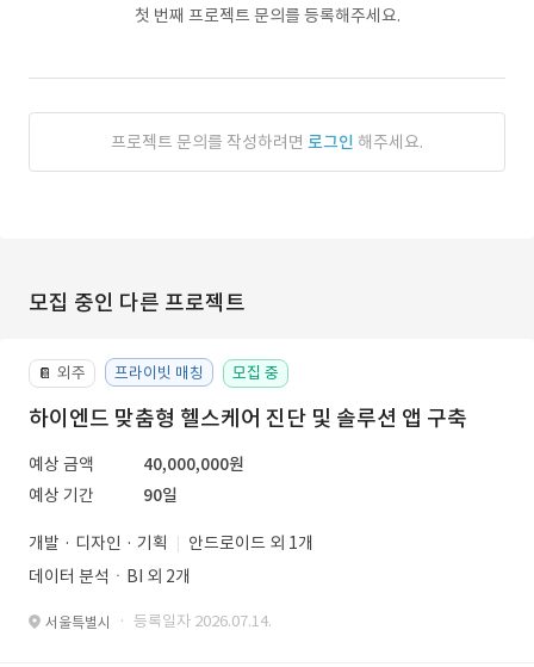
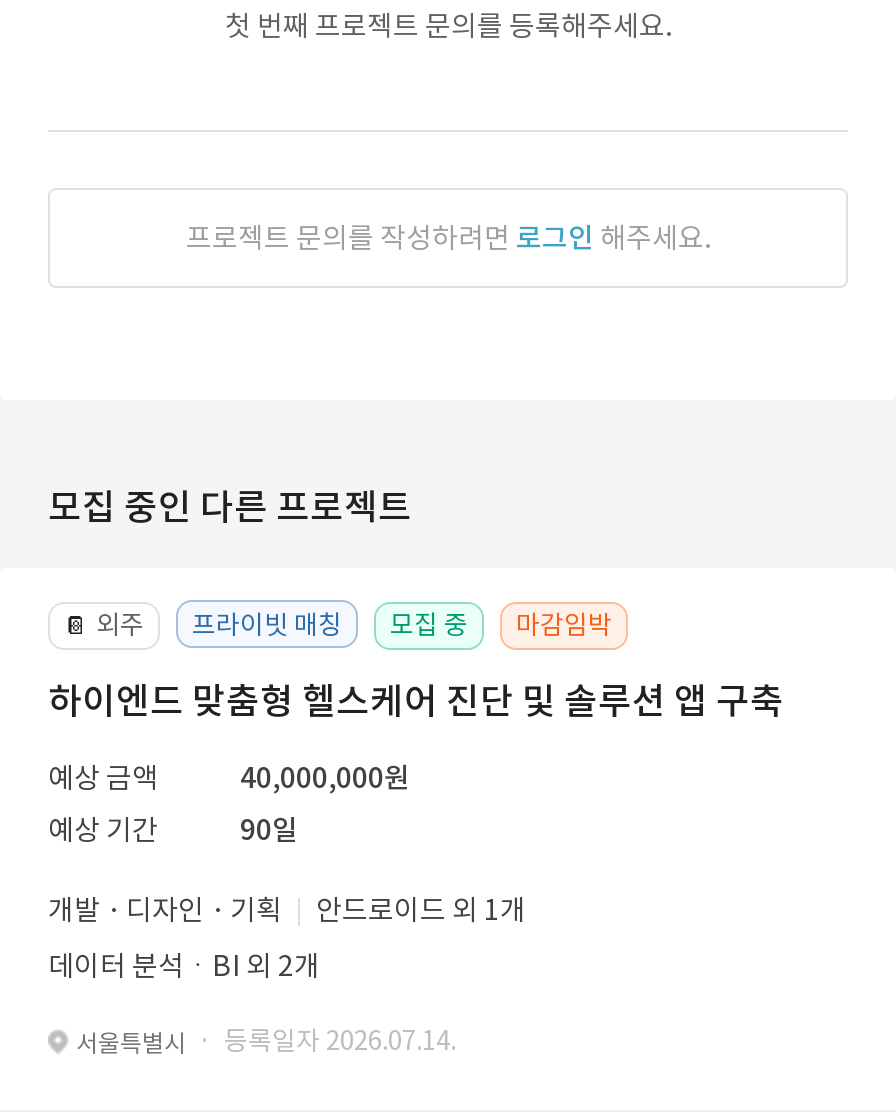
+ 마감임박
